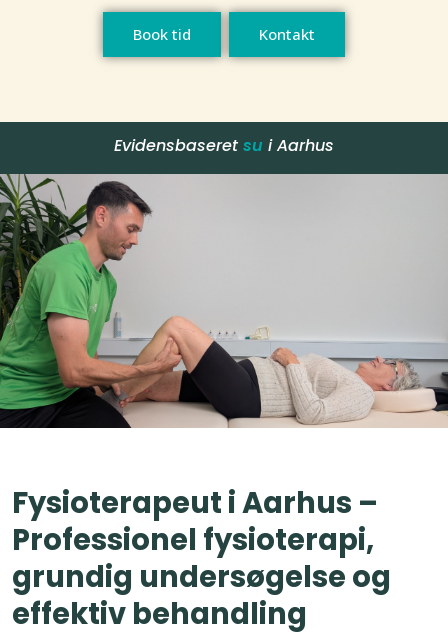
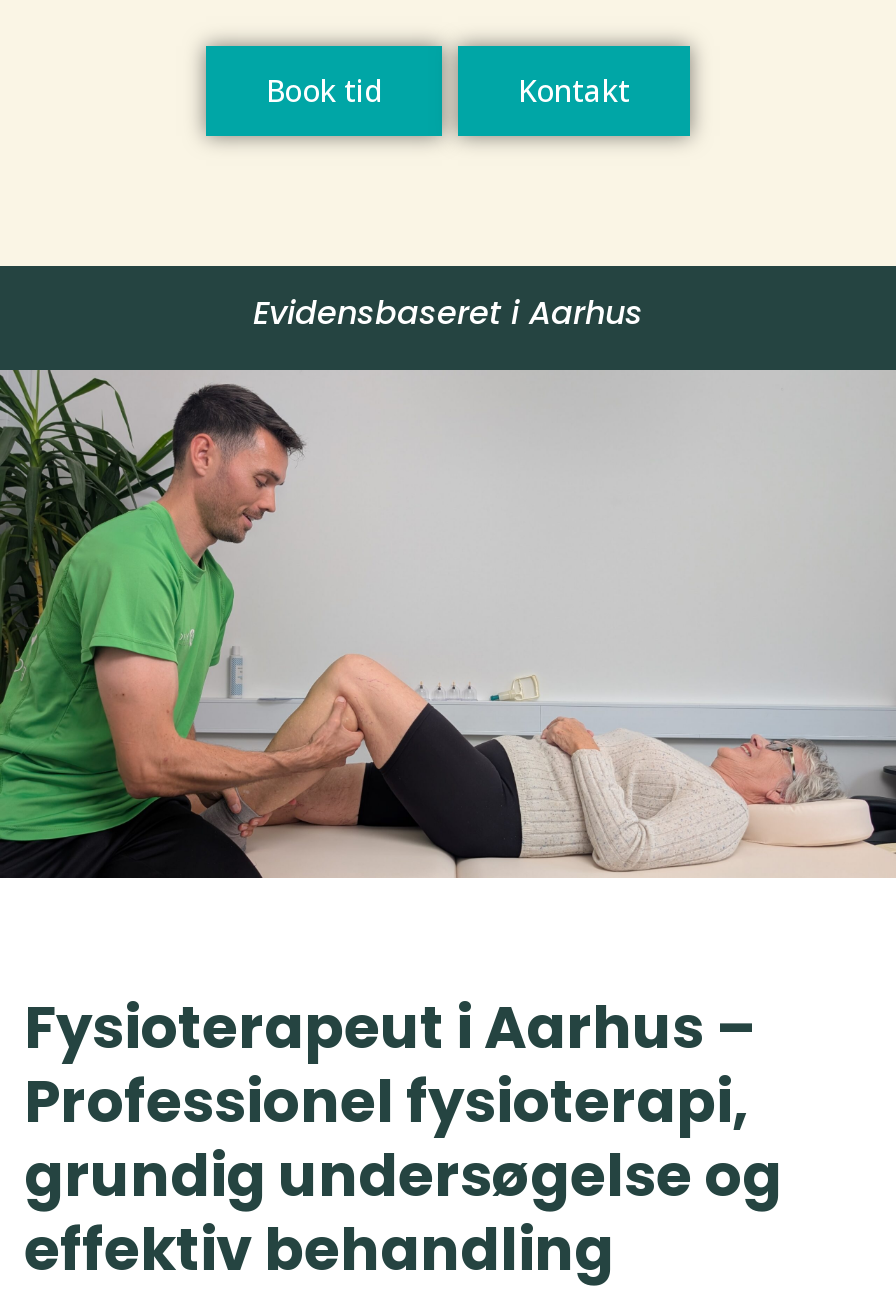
- Evidensbaseret f i Aarhus
+ Evidensbaseret fysiot i Aarhus
